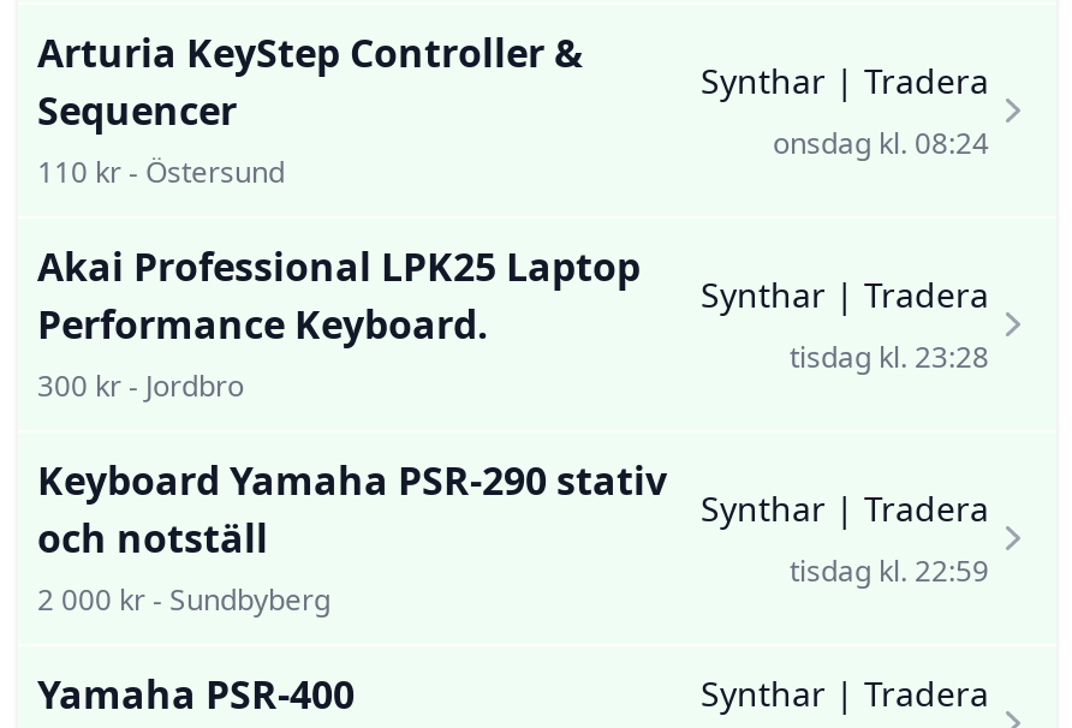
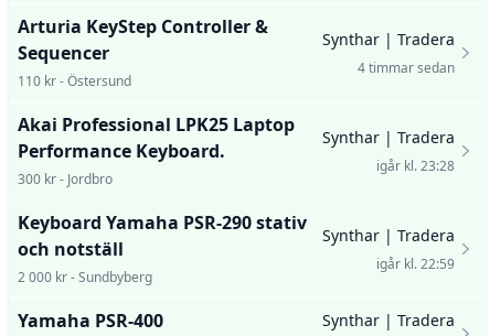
- onsdag kl. 08:24
+ 4 timmar sedan

- tisdag kl. 23:28
+ igår kl. 23:28

- tisdag kl. 22:59
+ igår kl. 22:59
